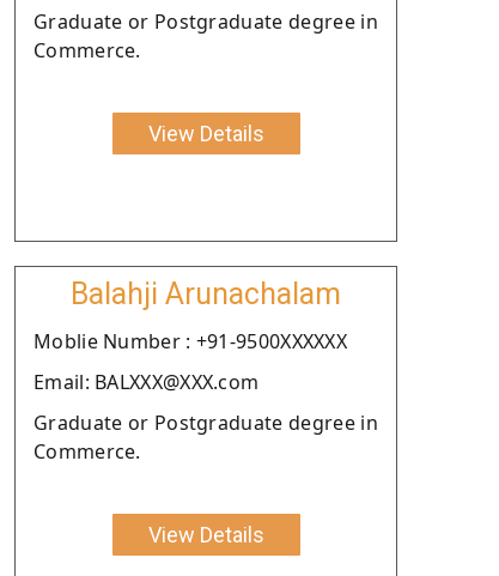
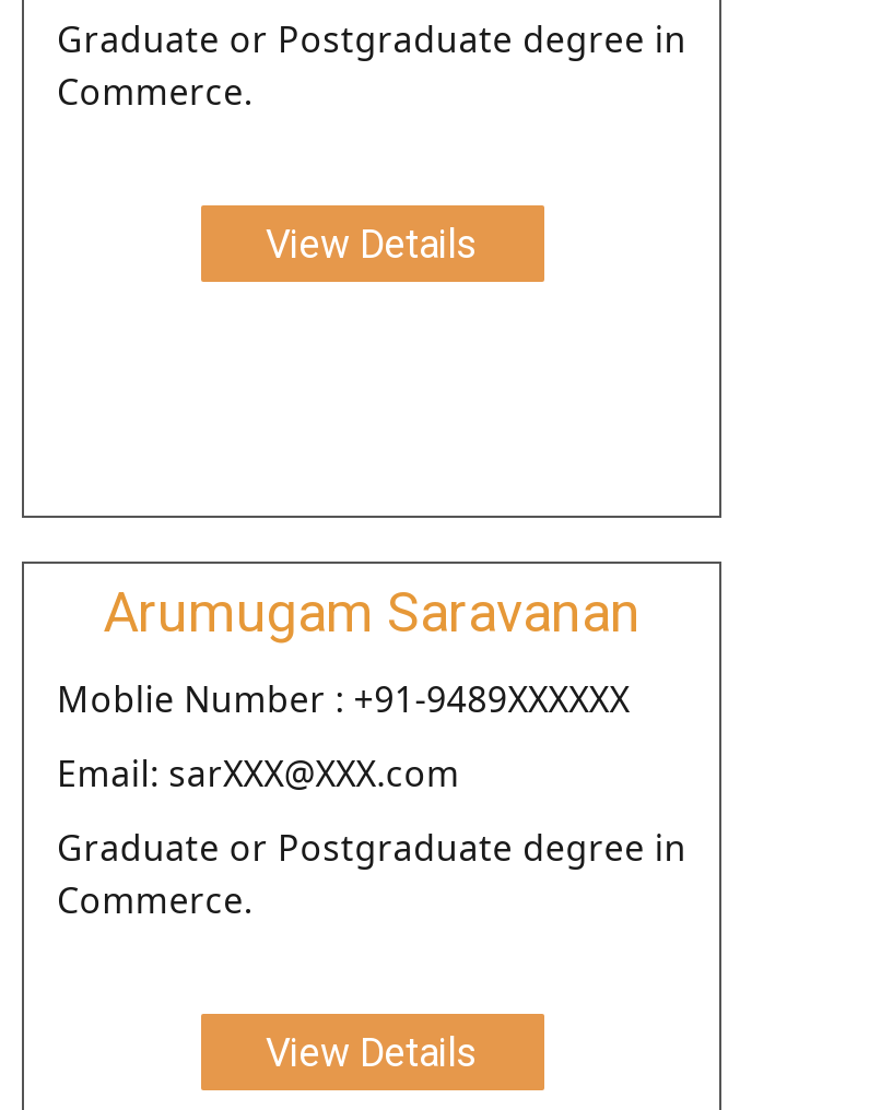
- Balahji Arunachalam
+ Arumugam Saravanan

- Moblie Number : +91-9500XXXXXX
+ Moblie Number : +91-9489XXXXXX

- Email: BALXXX@XXX.com
+ Email: sarXXX@XXX.com
